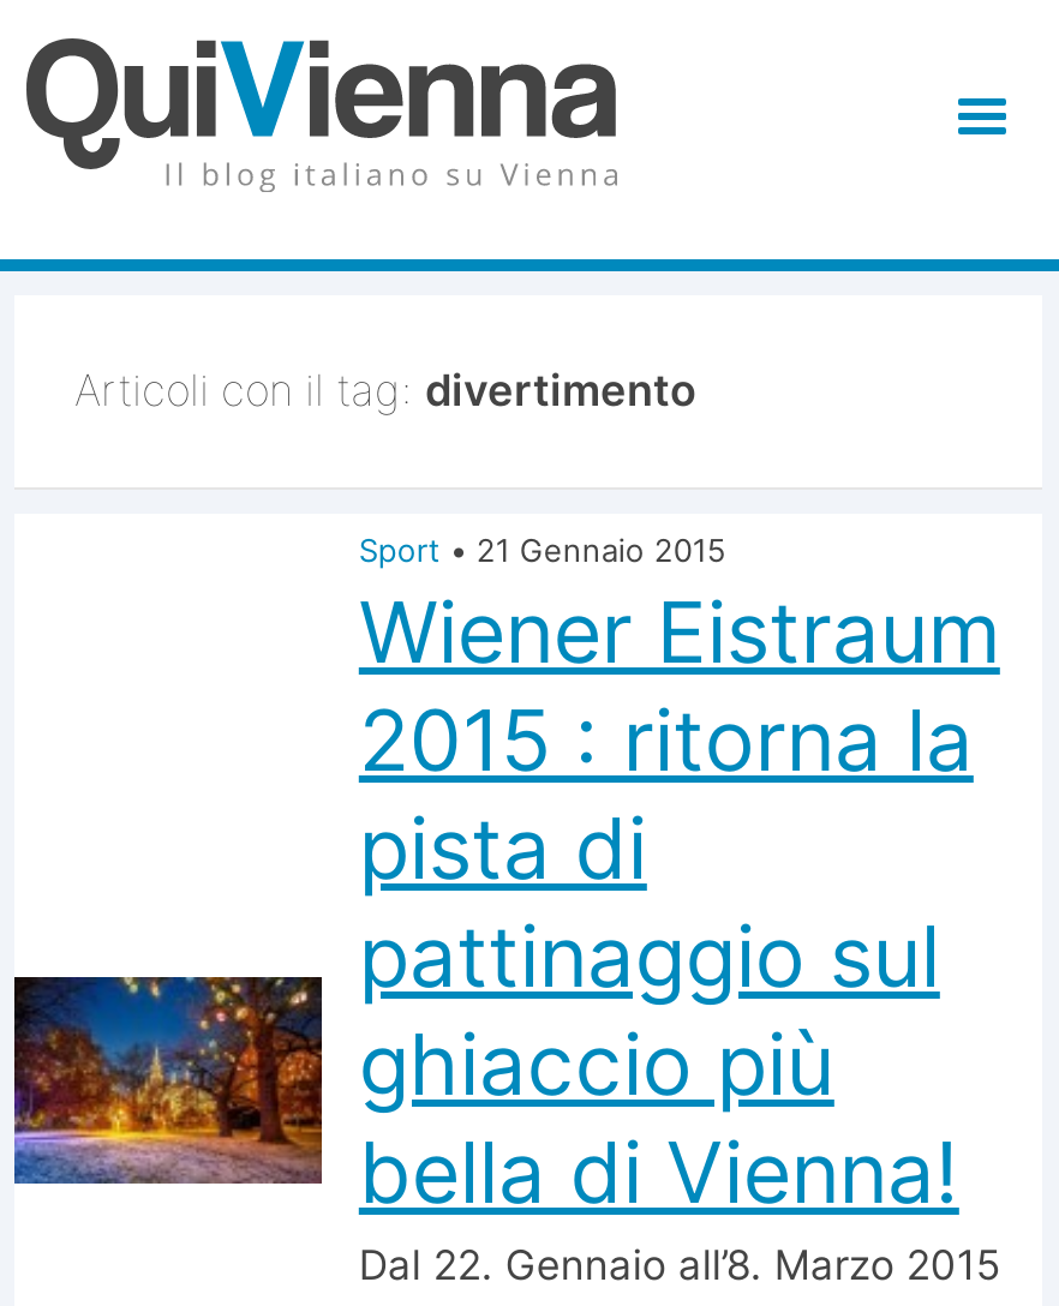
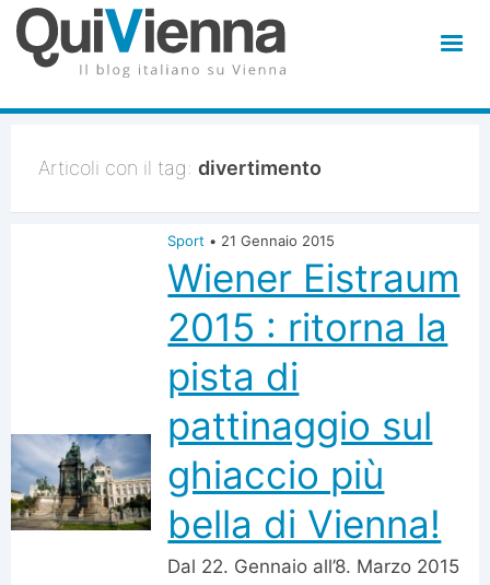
- [image]
+ [image]
